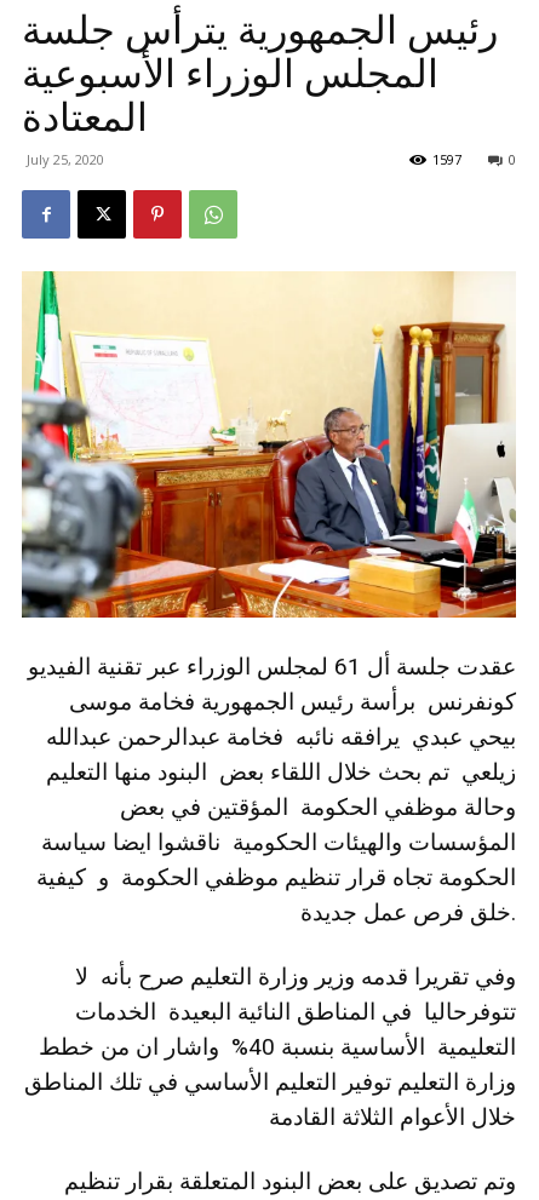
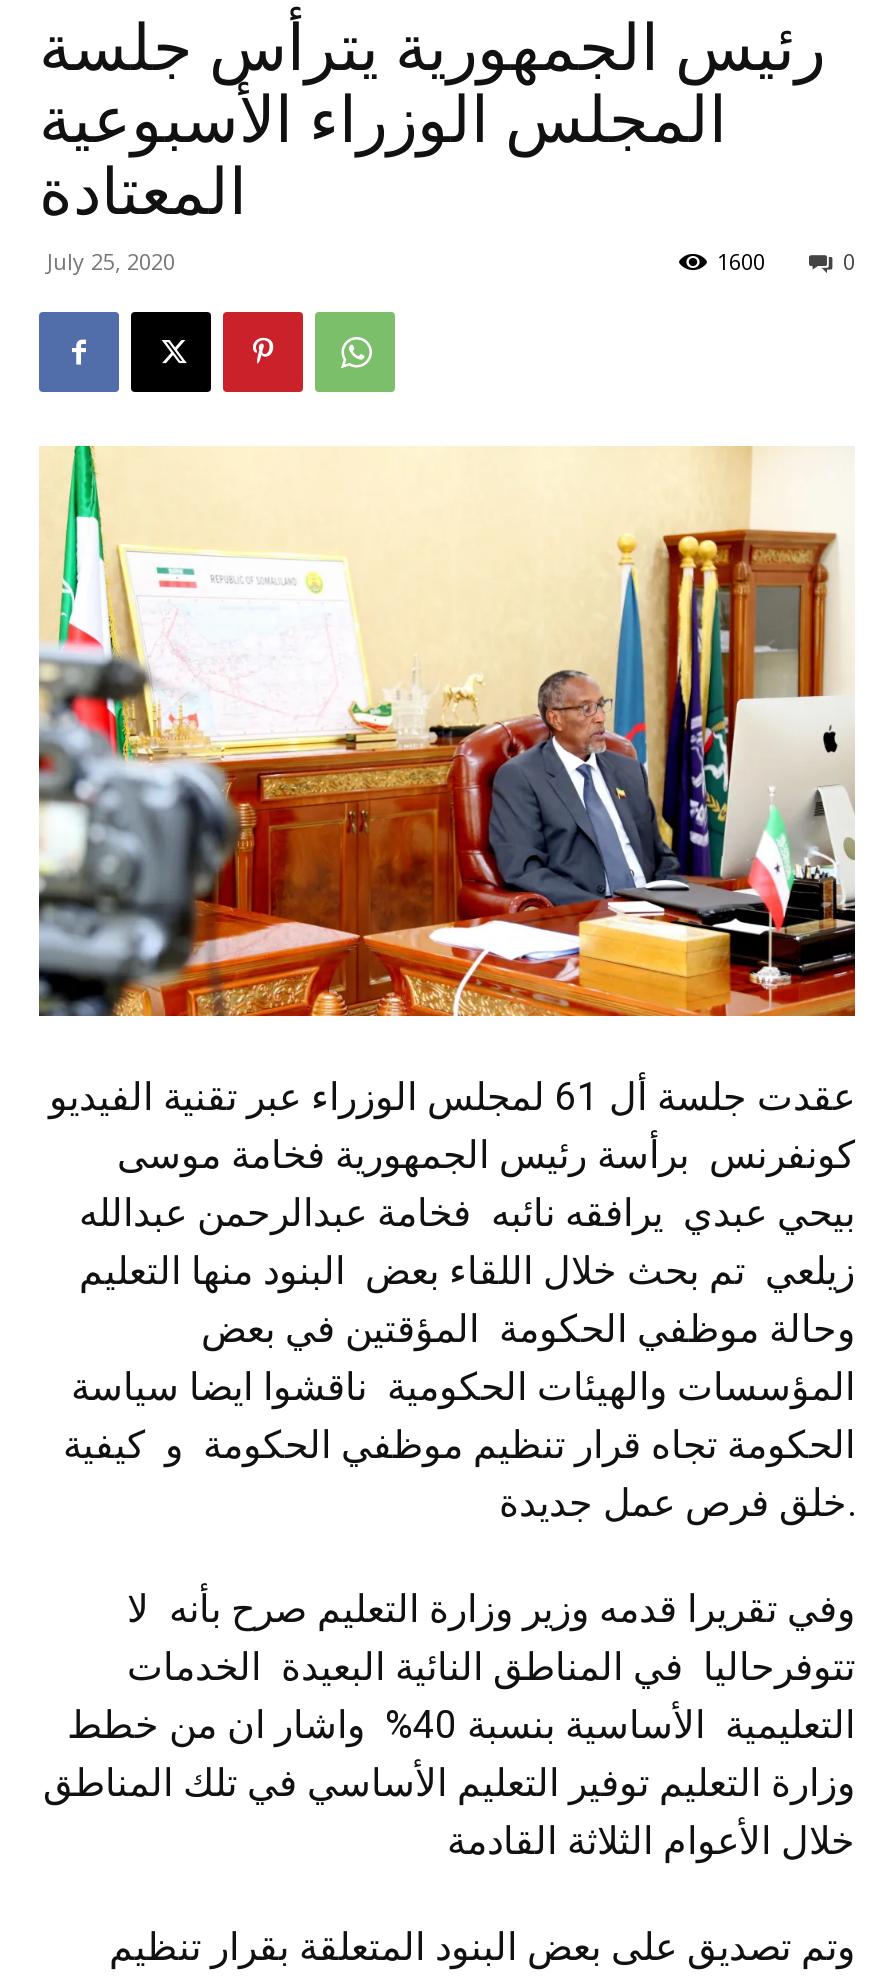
- 1597
+ 1600
